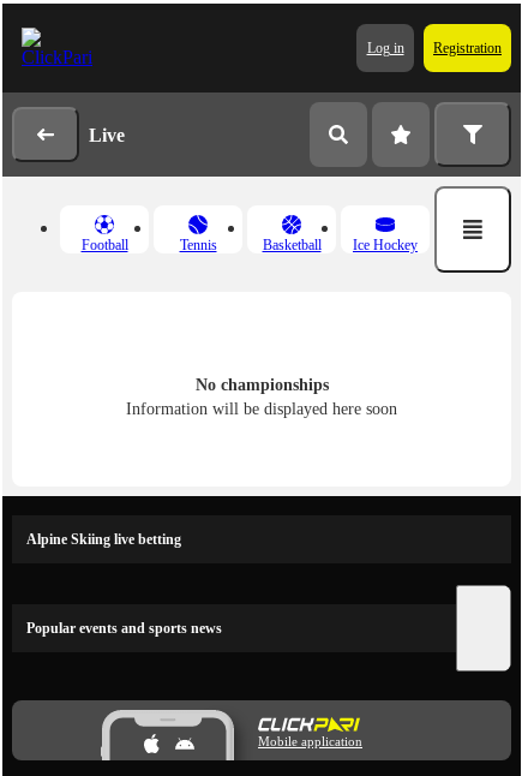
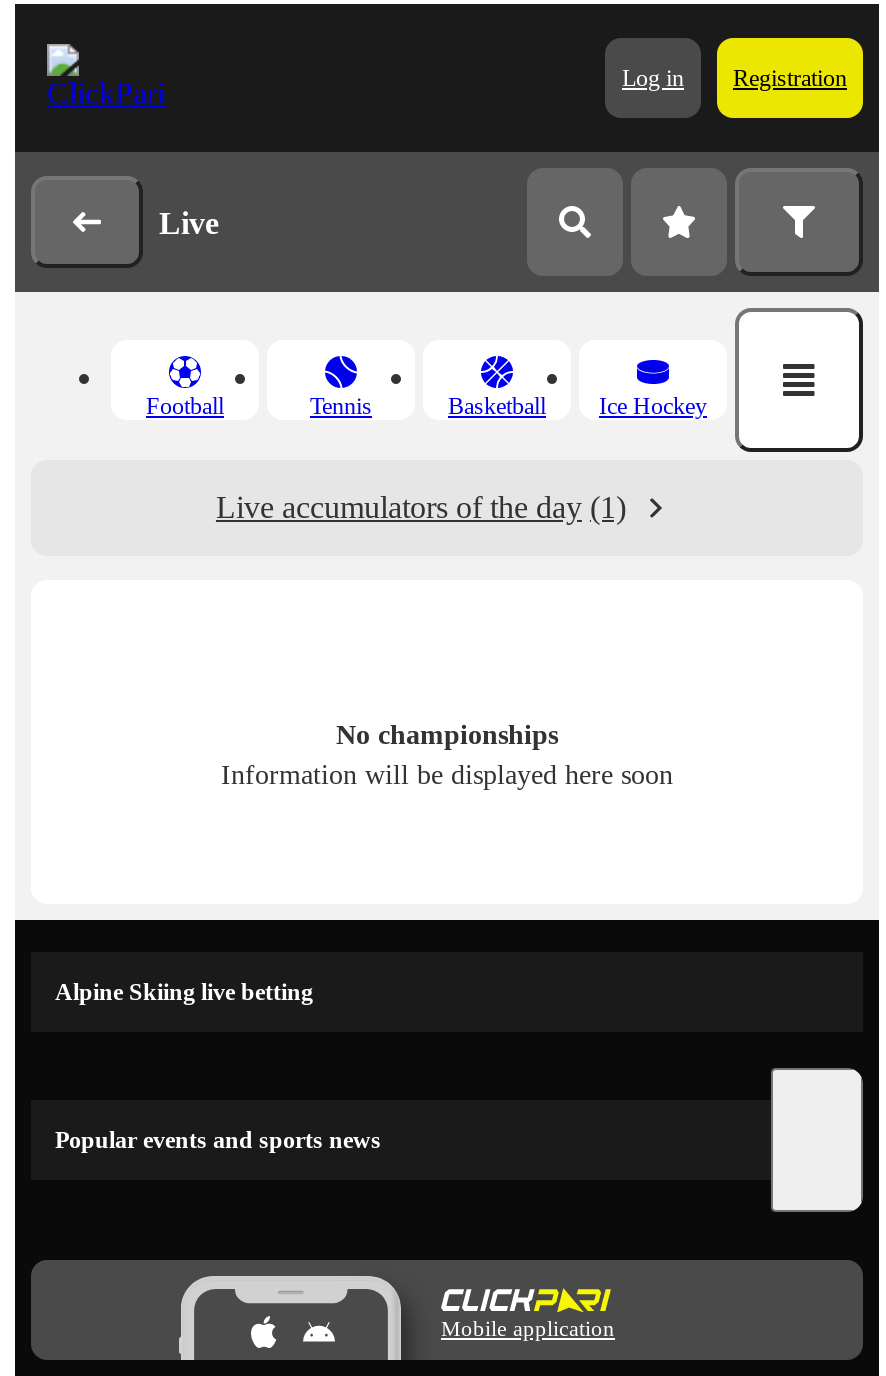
+ Live accumulators of the day (1)
